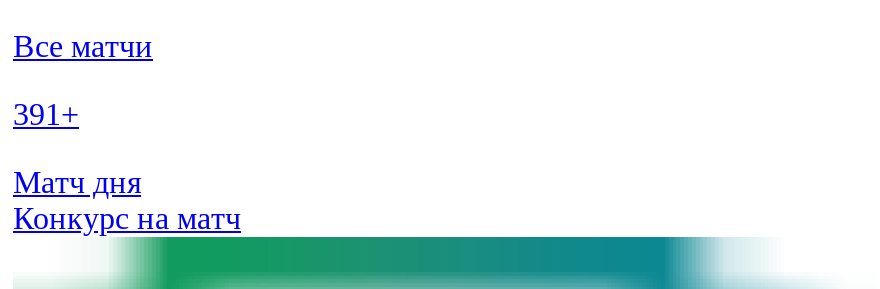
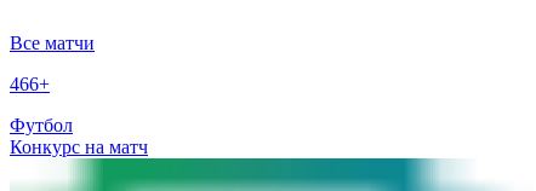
- 391 +
+ 466 +

- Матч дня
+ Футбол
